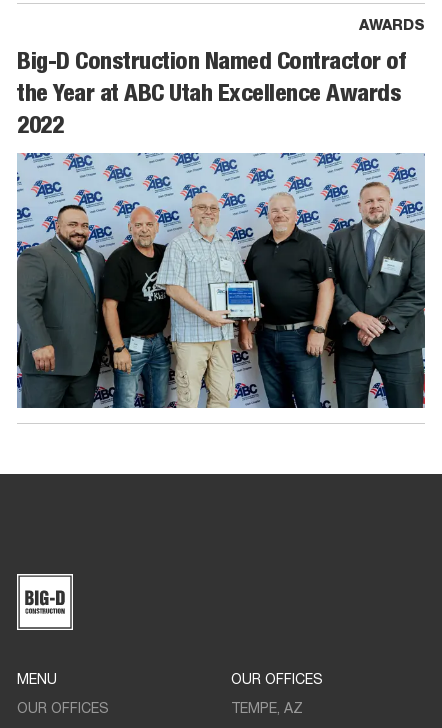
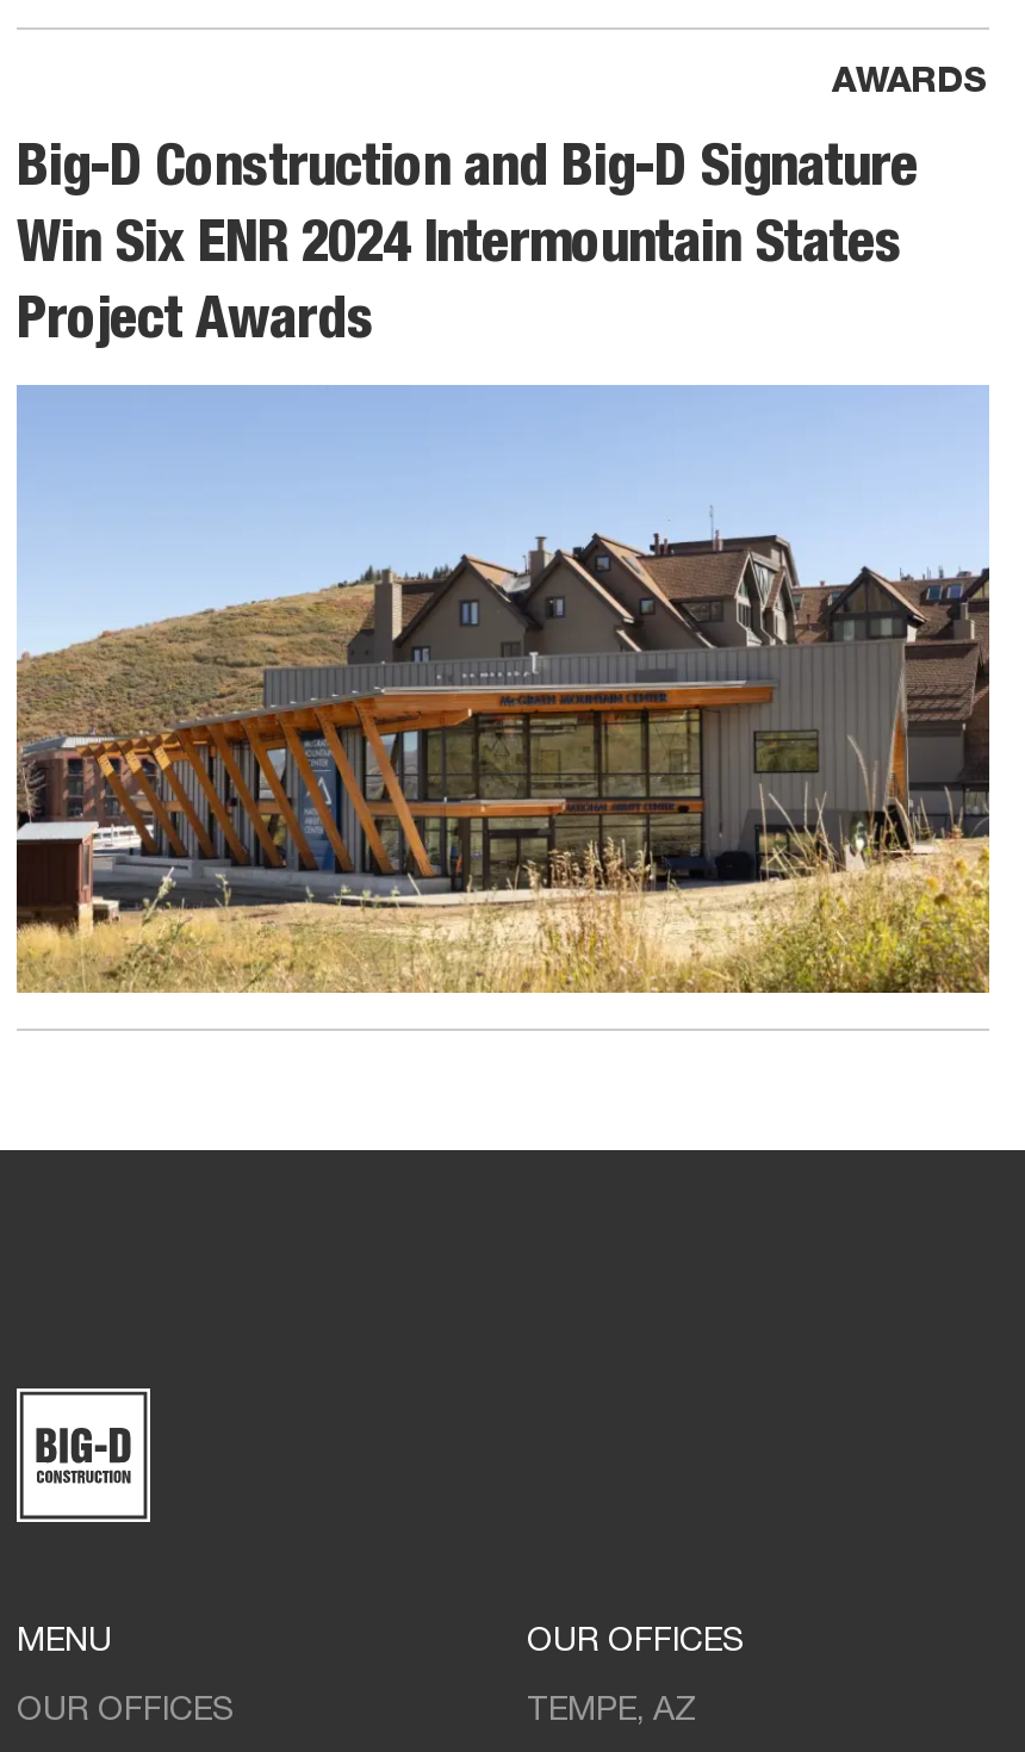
- Big-D Construction Named Contractor of
+ Big-D Construction and Big-D Signature

- the Year at ABC Utah Excellence Awards
+ Win Six ENR 2024 Intermountain States

- 2022
+ Project Awards

- [image]
+ [image]
